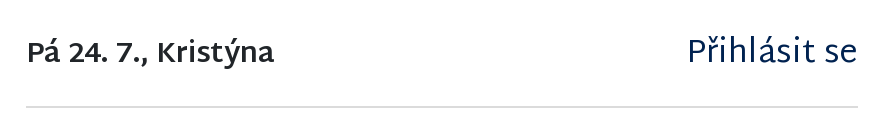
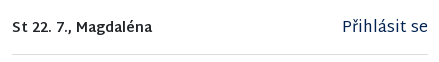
- Pá 24. 7., Kristýna
+ St 22. 7., Magdaléna
